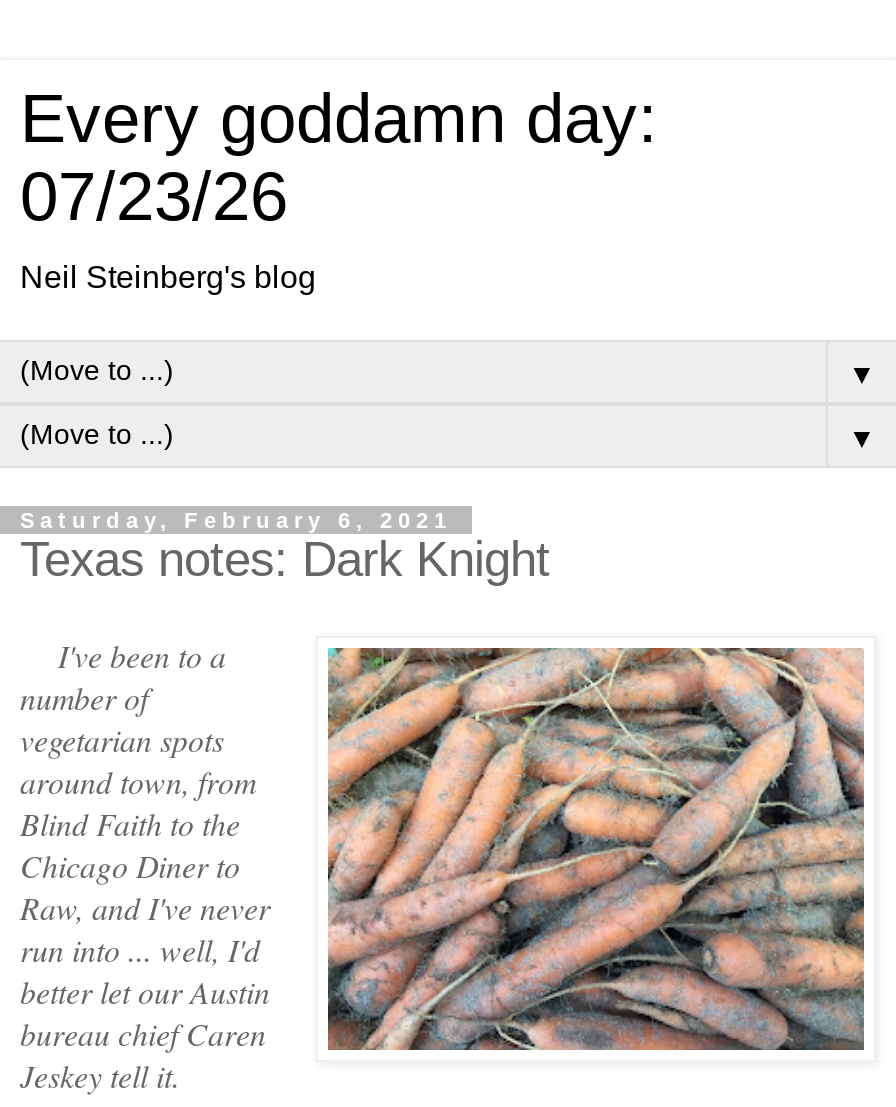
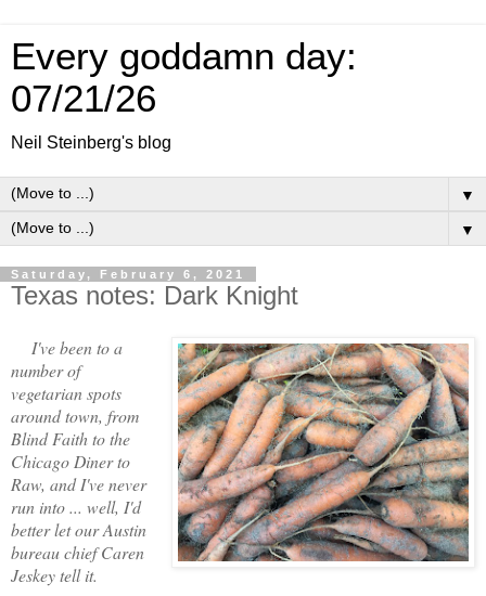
- 07/23/26
+ 07/21/26
